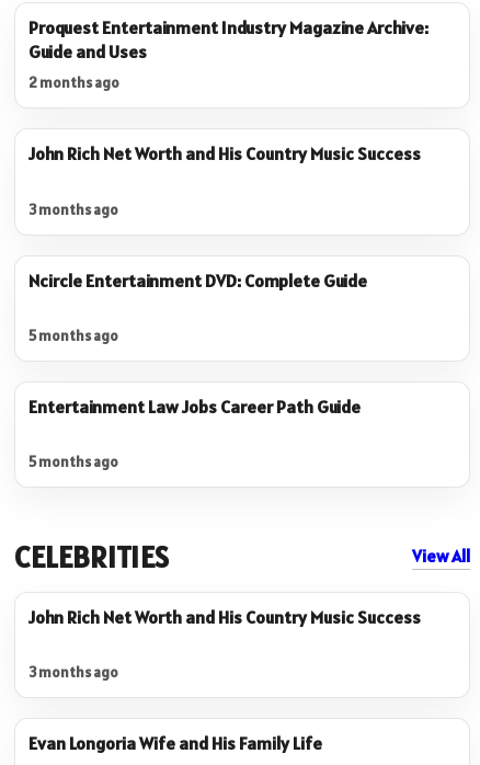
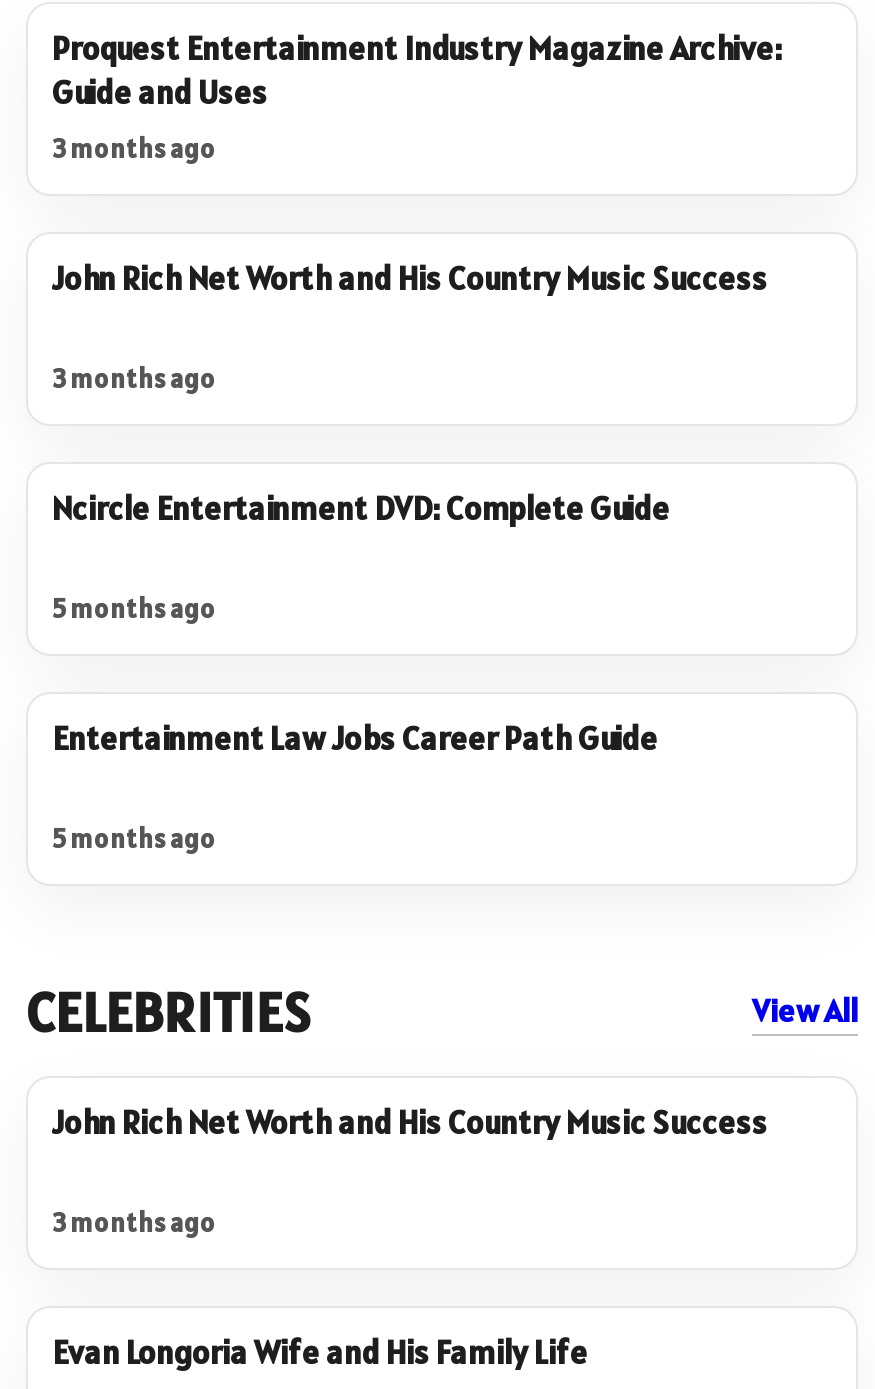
- 2 months ago
+ 3 months ago
